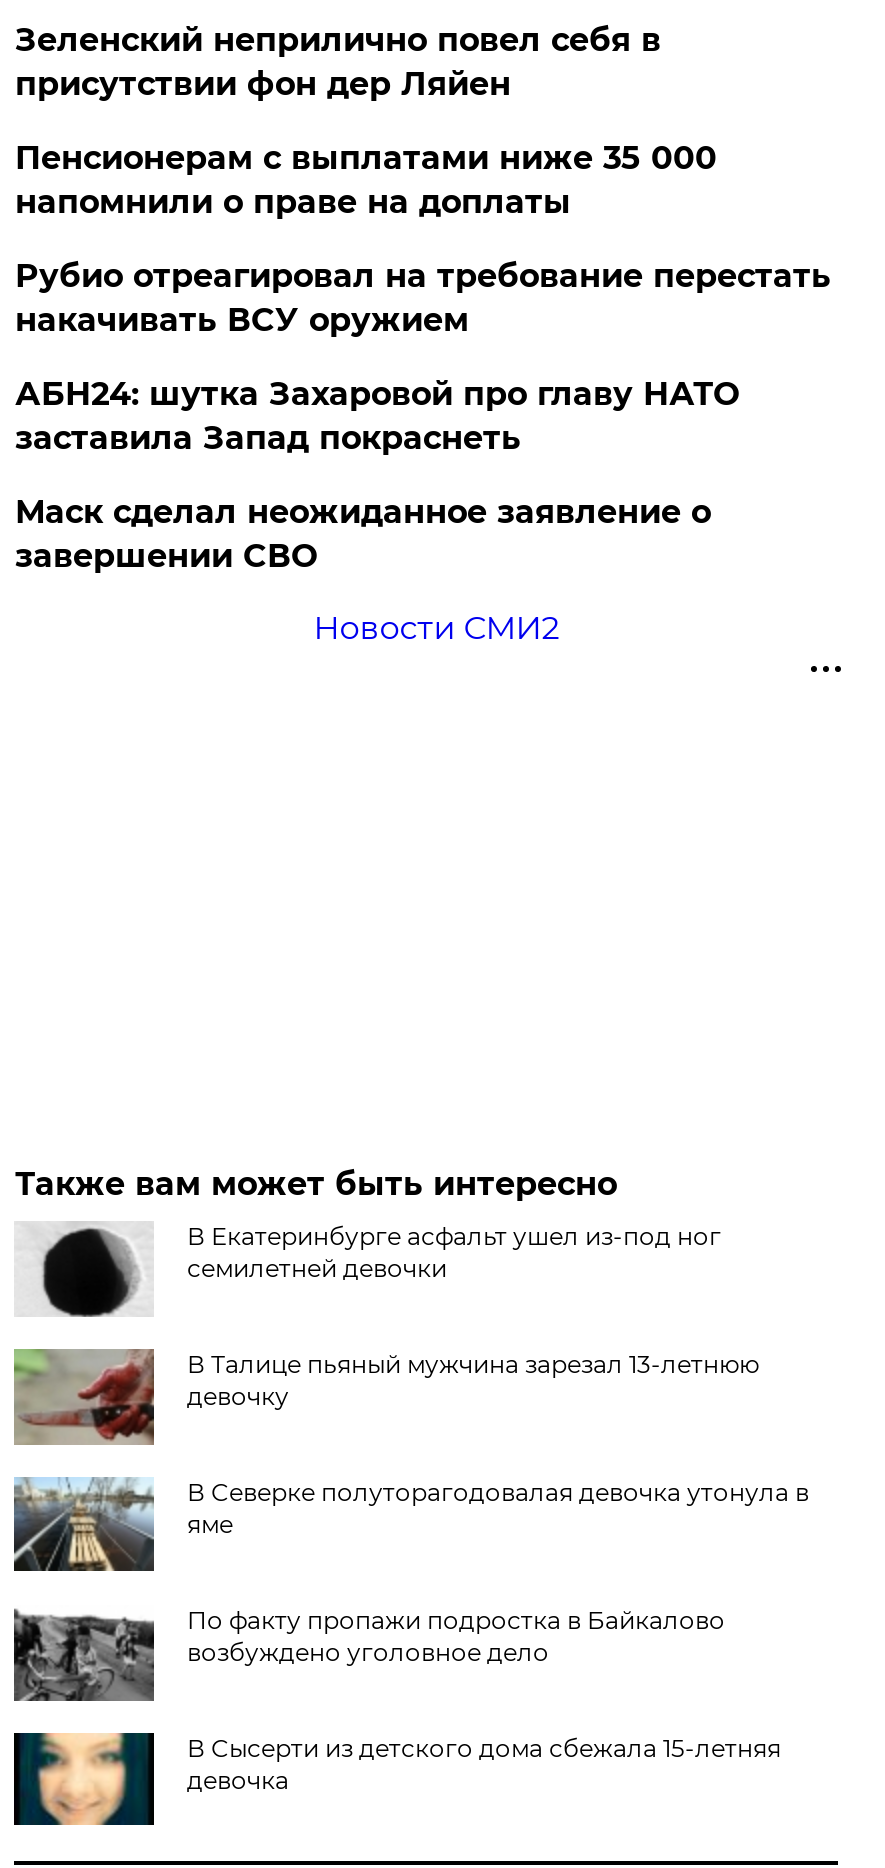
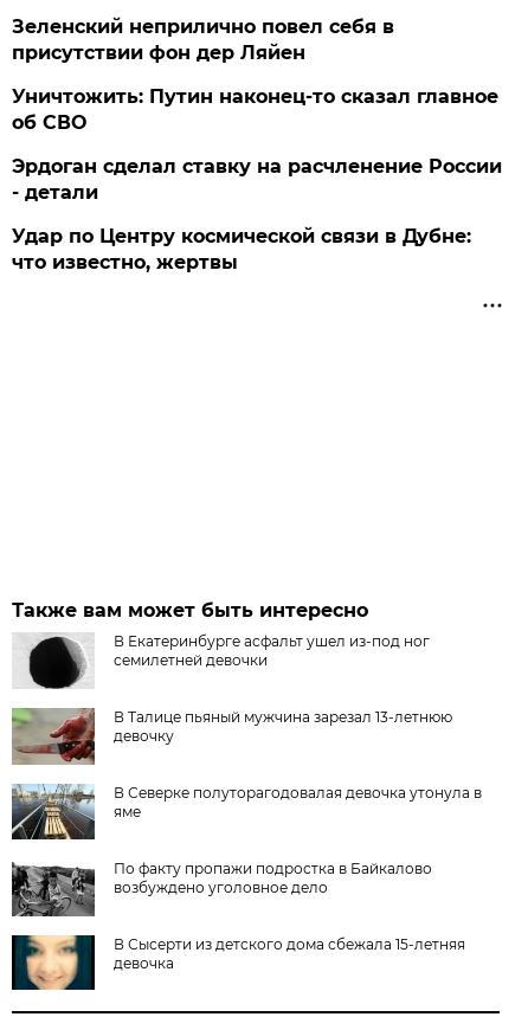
- Пенсионерам с выплатами ниже 35 000
- напомнили о праве на доплаты
- Рубио отреагировал на требование перестать
- накачивать ВСУ оружием
- АБН24: шутка Захаровой про главу НАТО
- заставила Запад покраснеть
- Маск сделал неожиданное заявление о
- завершении СВО
- Новости СМИ2
+ Уничтожить: Путин наконец-то сказал главное
+ об СВО
+ Эрдоган сделал ставку на расчленение России
+ - детали
+ Удар по Центру космической связи в Дубне:
+ что известно, жертвы
